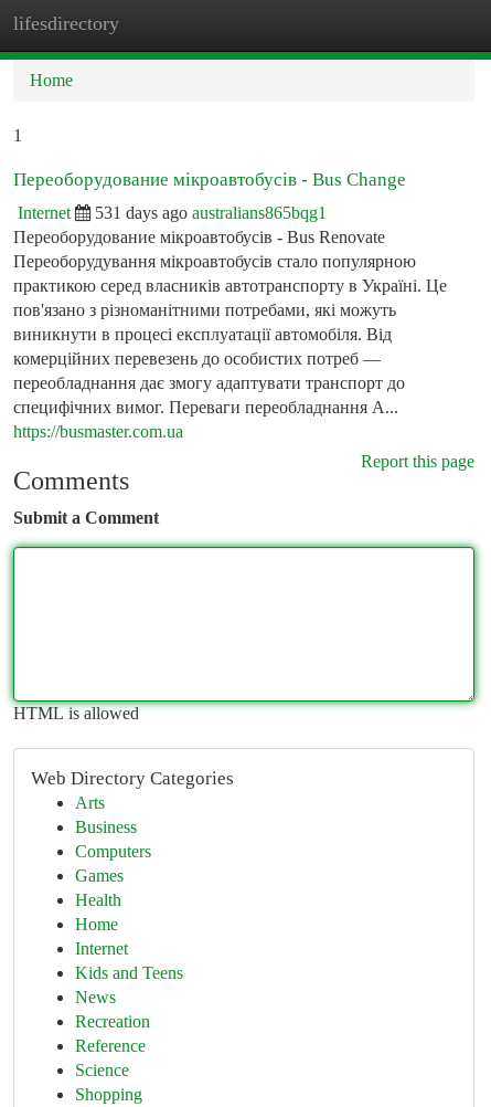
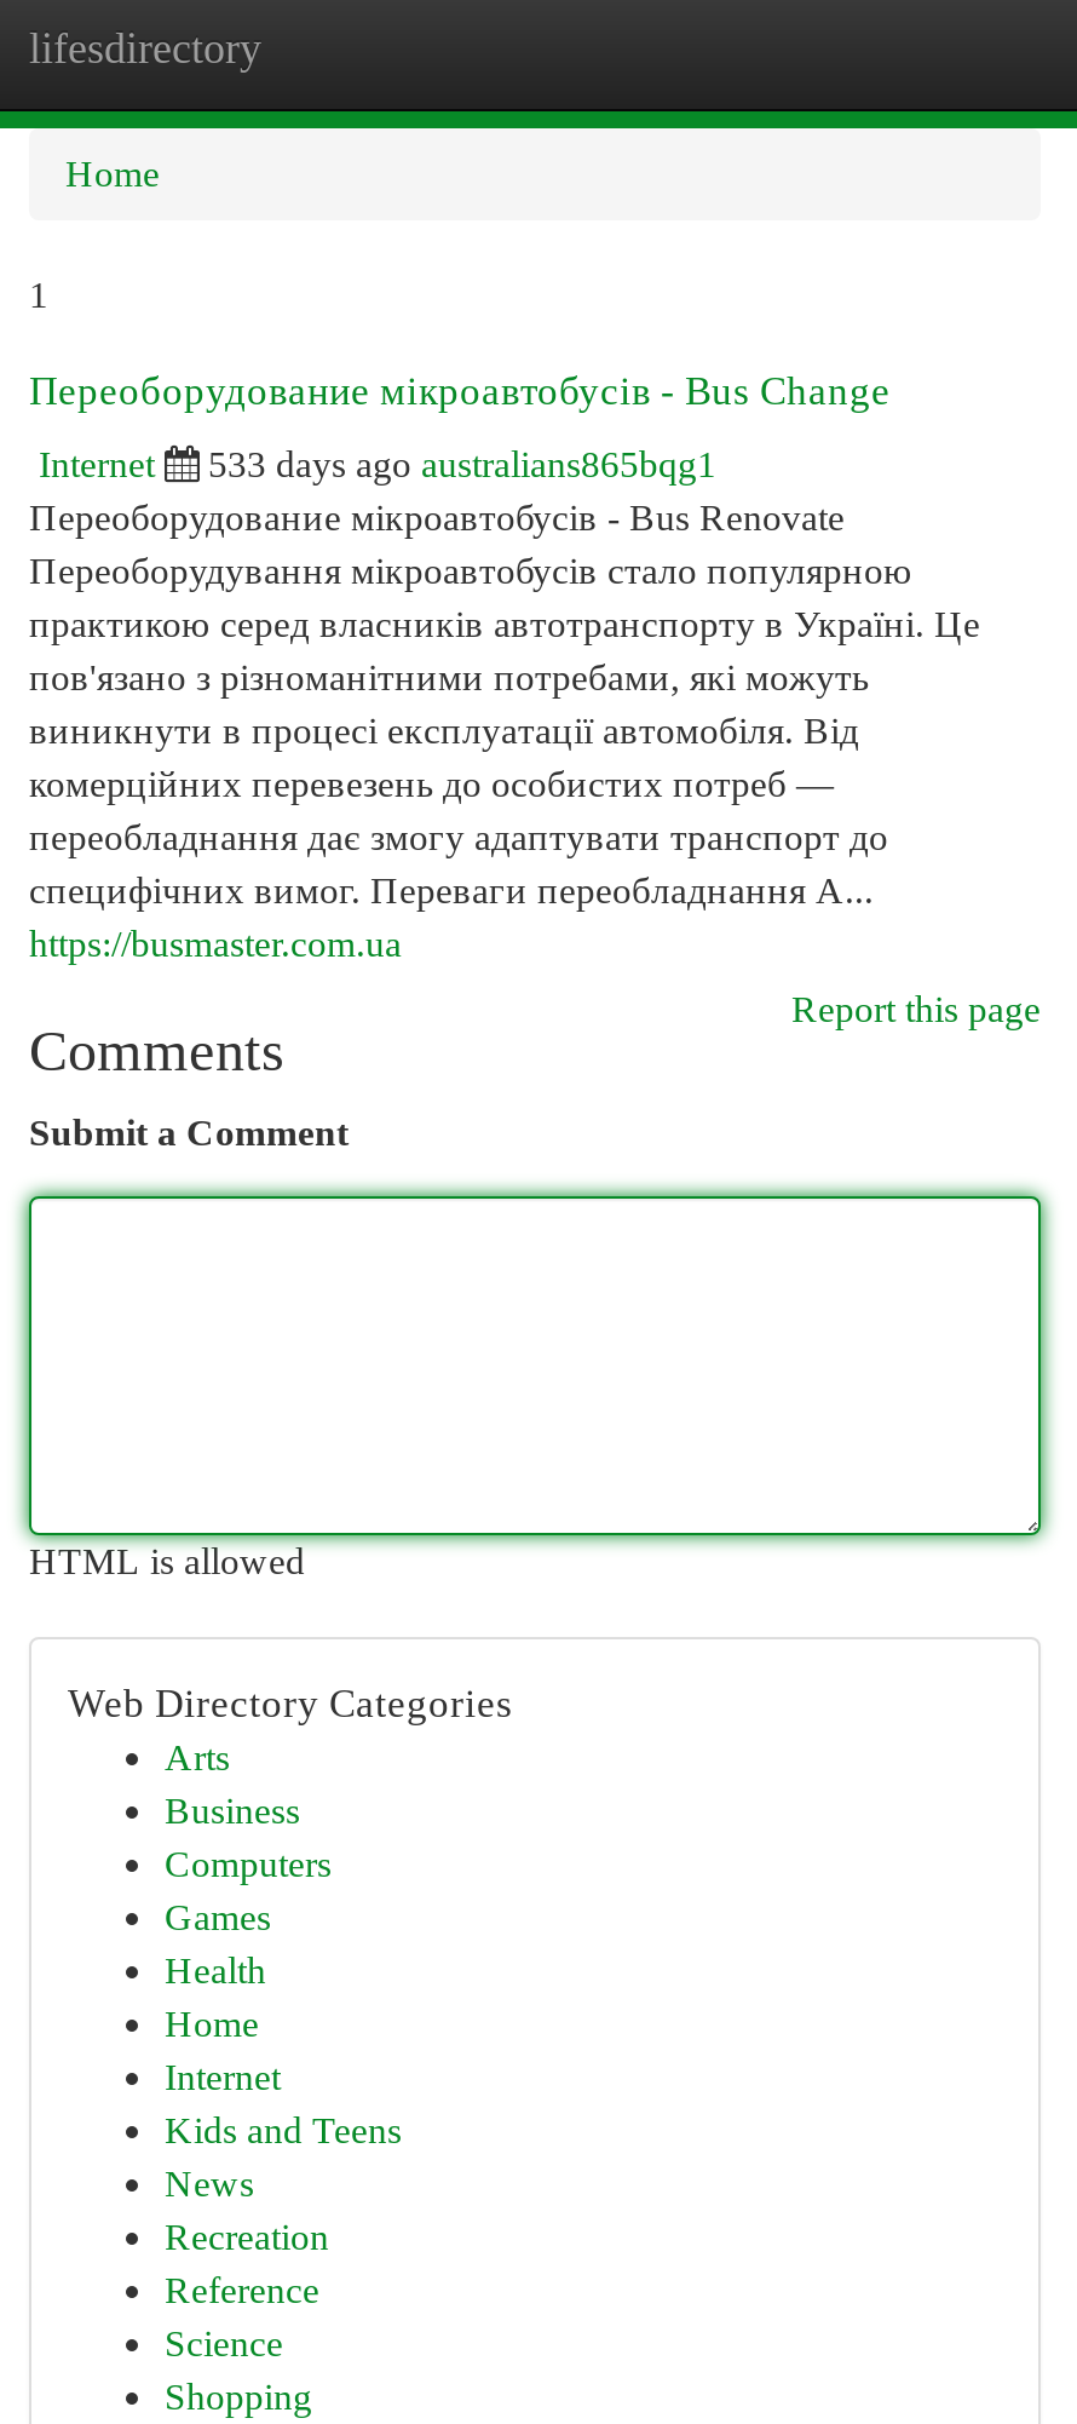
- 531 days ago australians865bqg1
+ 533 days ago australians865bqg1
